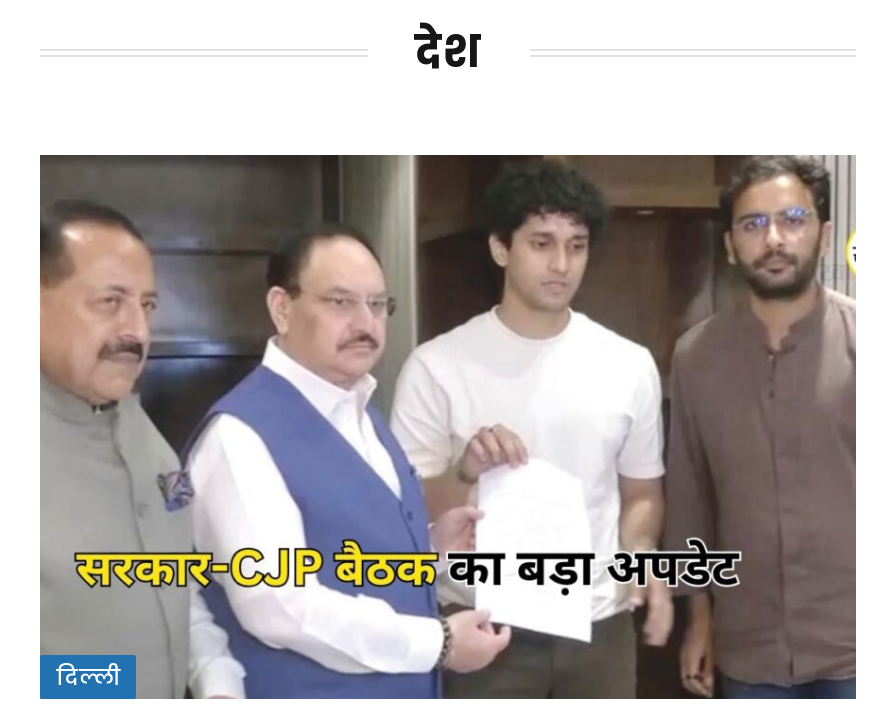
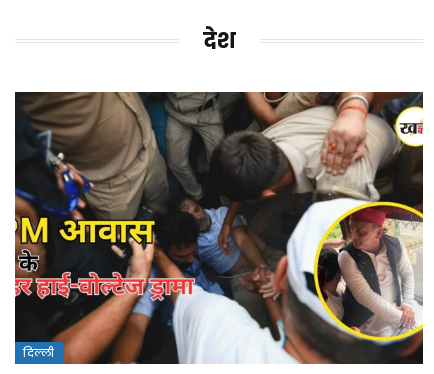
- [image]
+ [image]
